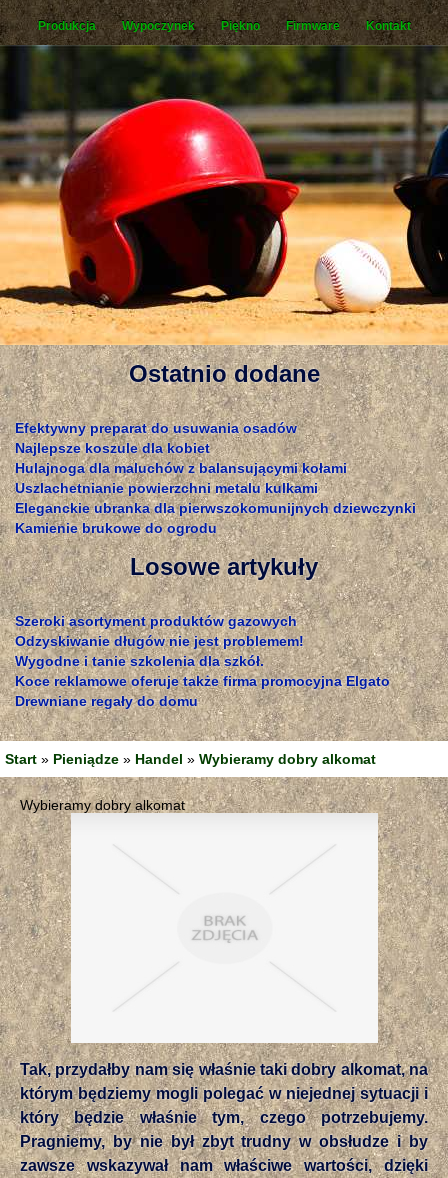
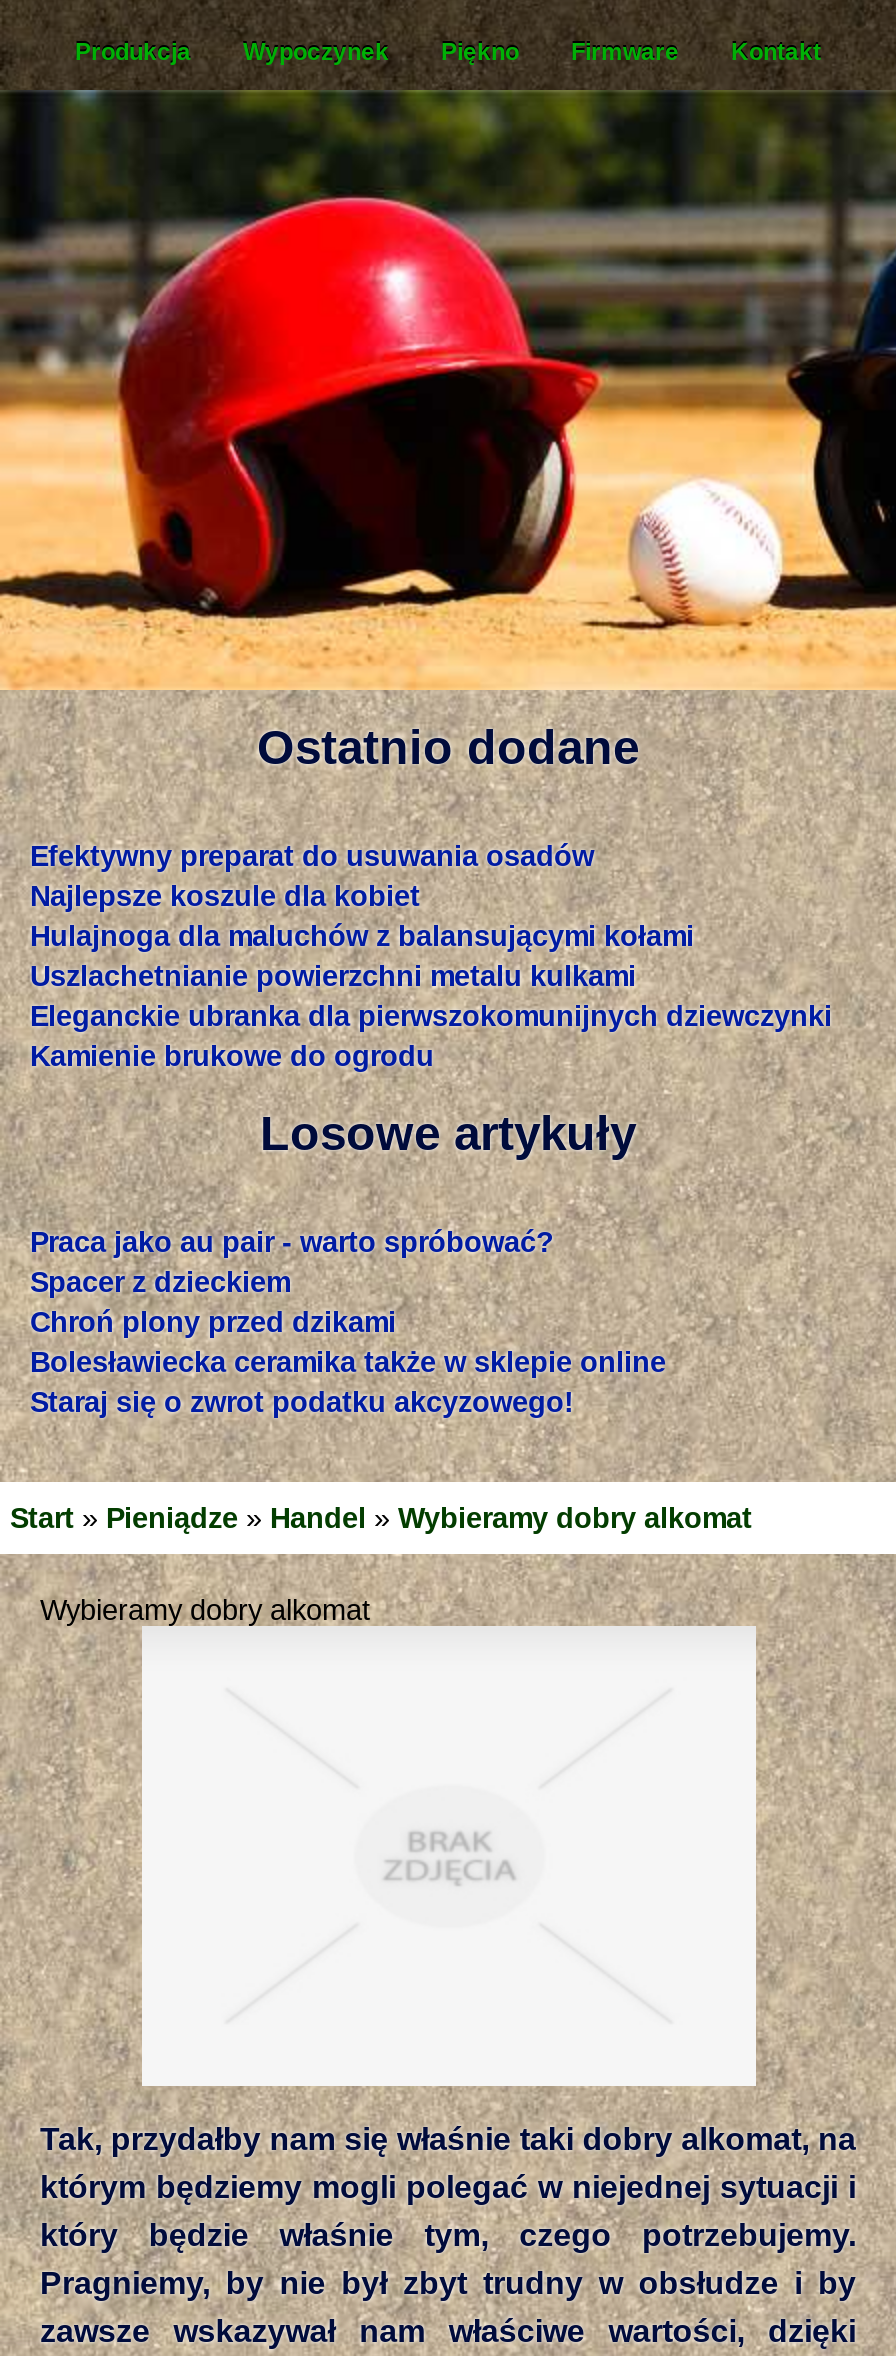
- Szeroki asortyment produktów gazowych
- Odzyskiwanie długów nie jest problemem!
- Wygodne i tanie szkolenia dla szkół.
- Koce reklamowe oferuje także firma promocyjna Elgato
- Drewniane regały do domu
+ Praca jako au pair - warto spróbować?
+ Spacer z dzieckiem
+ Chroń plony przed dzikami
+ Bolesławiecka ceramika także w sklepie online
+ Staraj się o zwrot podatku akcyzowego!
